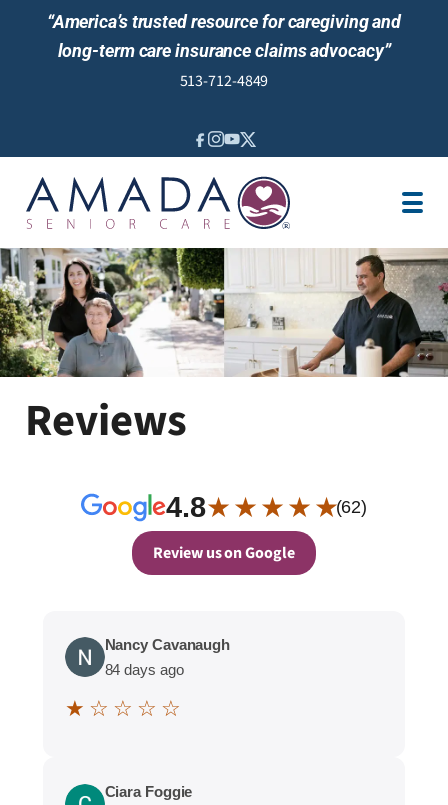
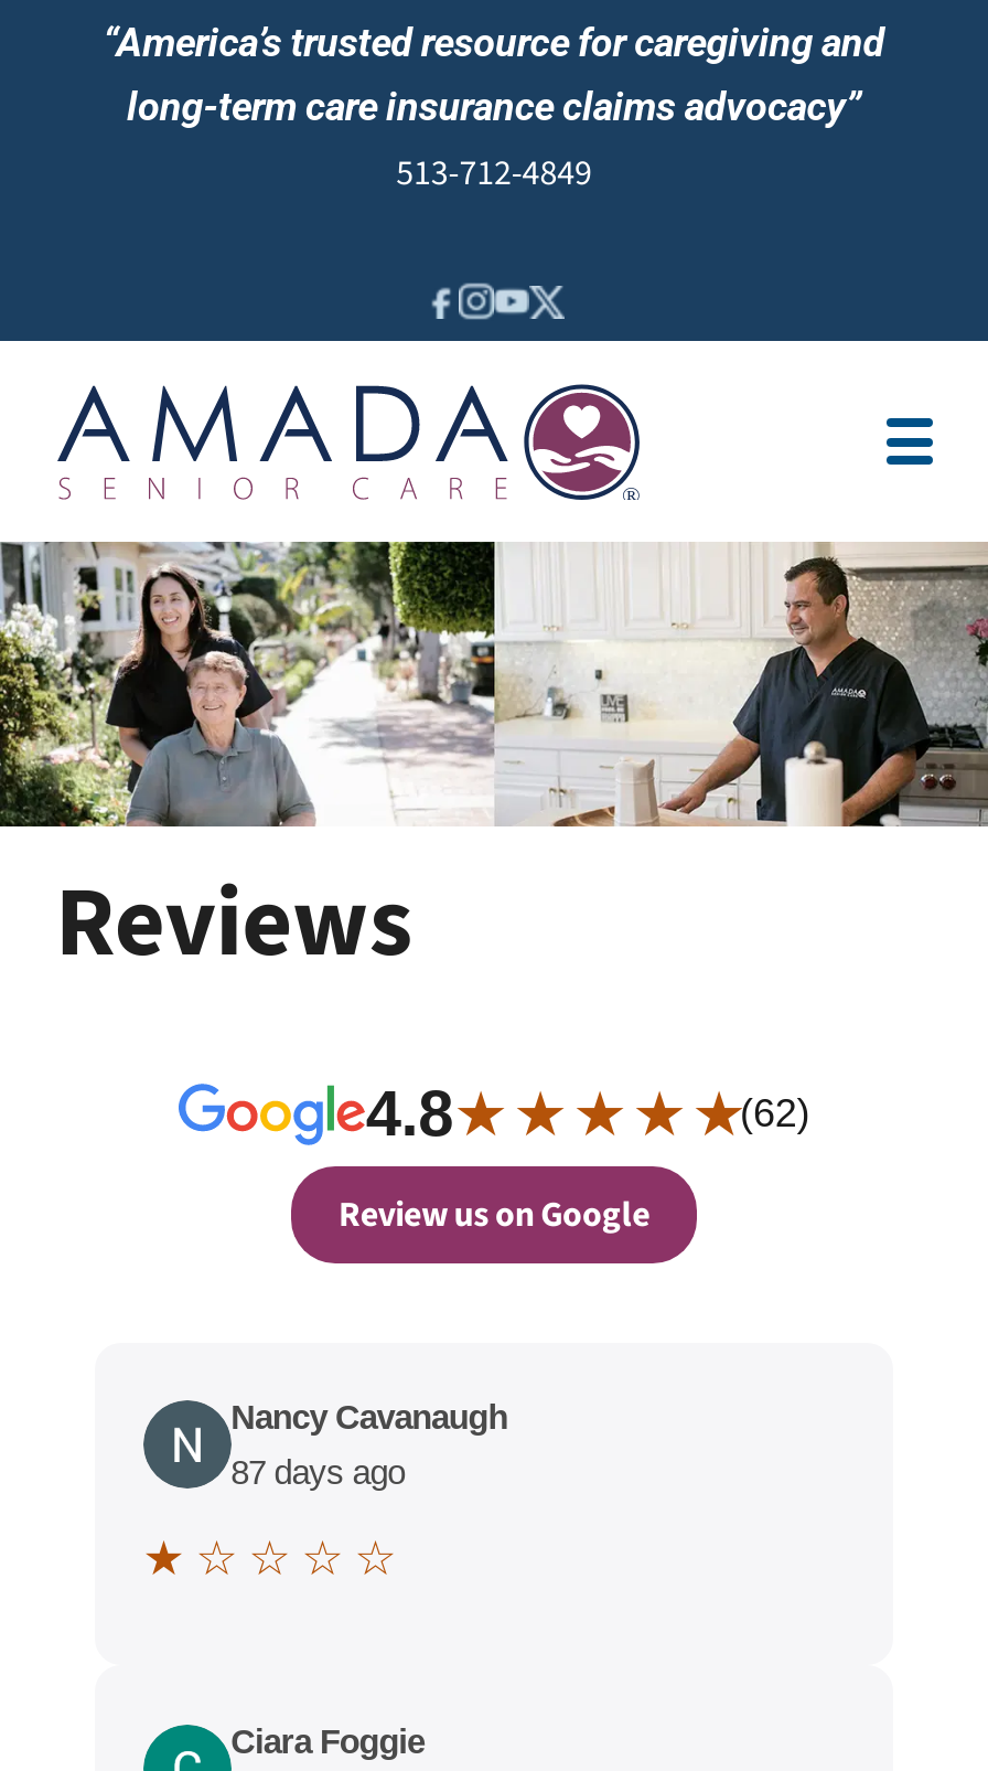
- 84 days ago
+ 87 days ago
